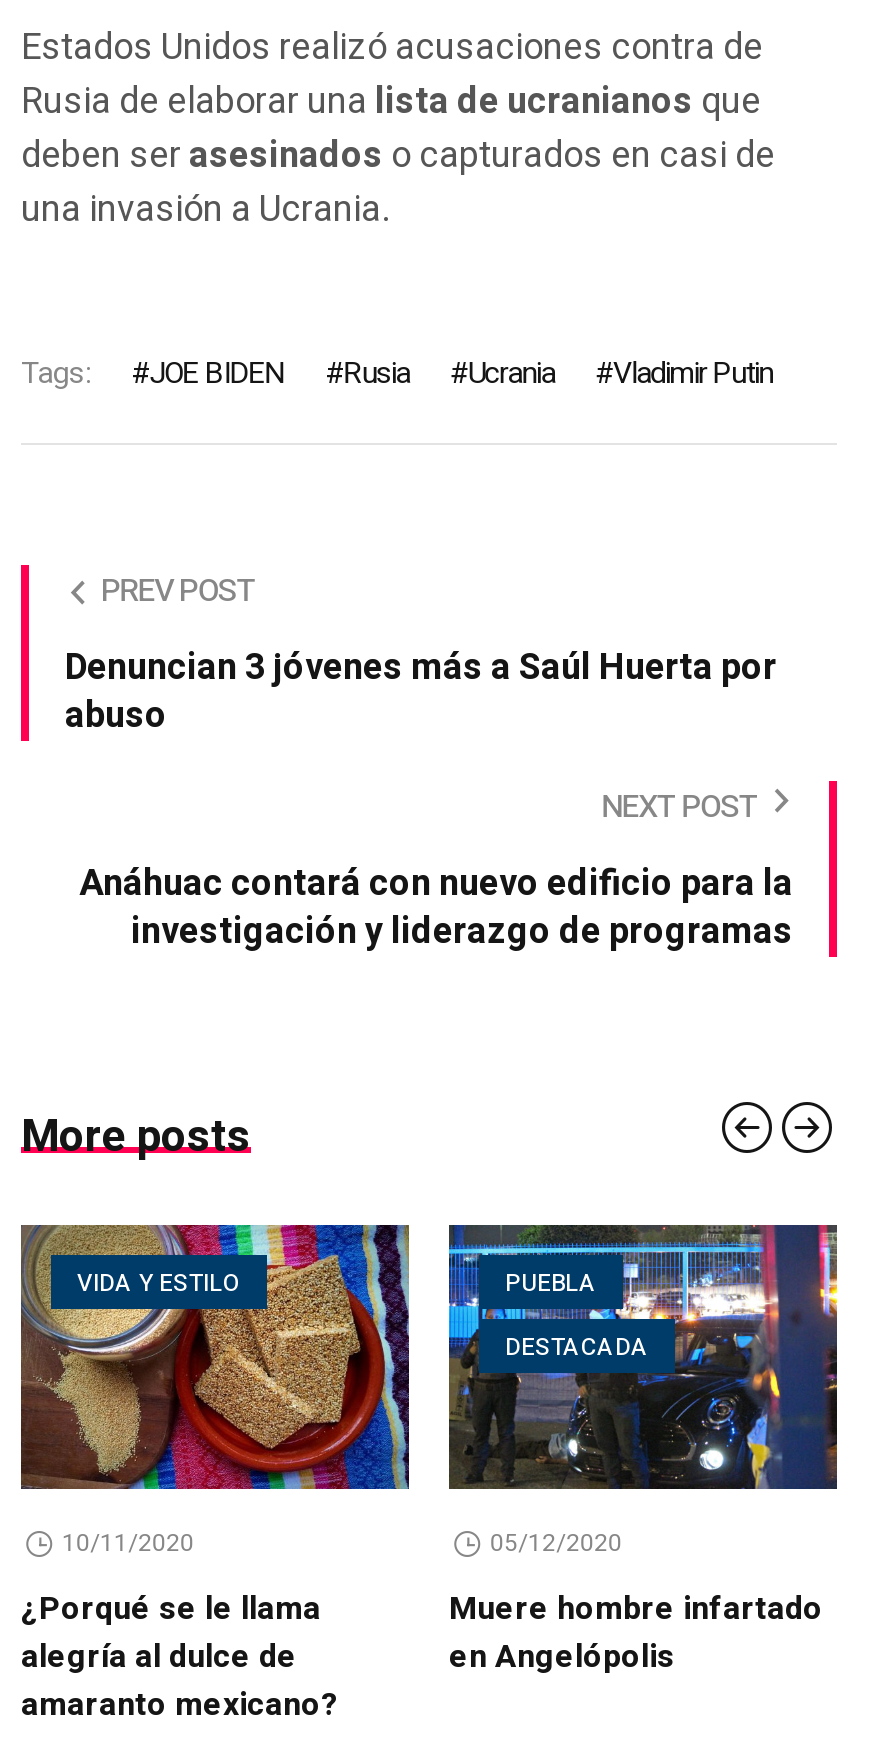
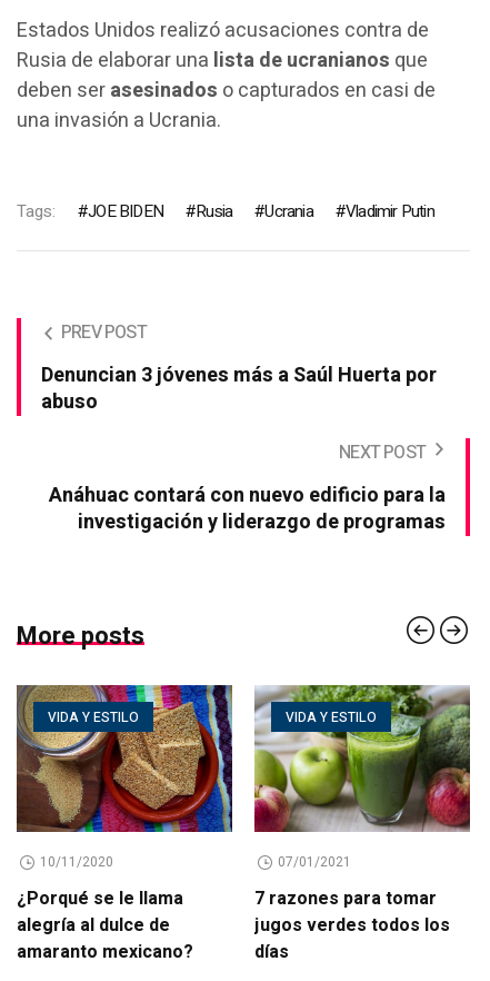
- [image]
- PUEBLA
- DESTACADA
+ [image]
+ VIDA Y ESTILO

- 05/12/2020
- Muere hombre infartado
- en Angelópolis
+ 07/01/2021
+ 7 razones para tomar
+ jugos verdes todos los
+ días
